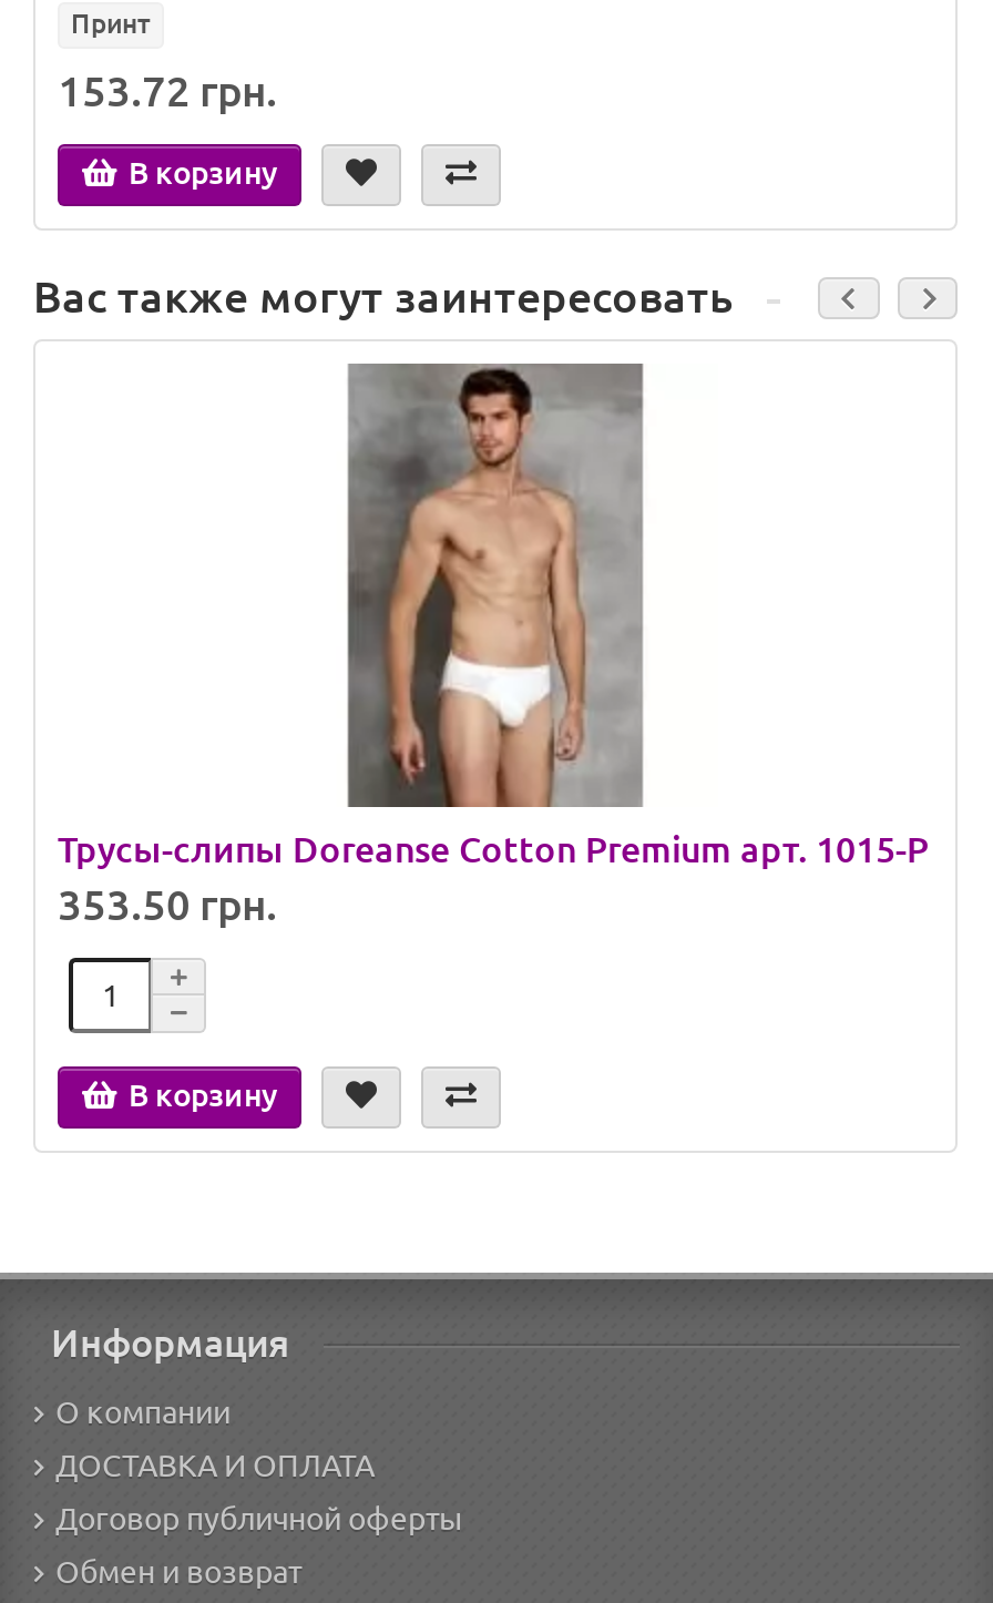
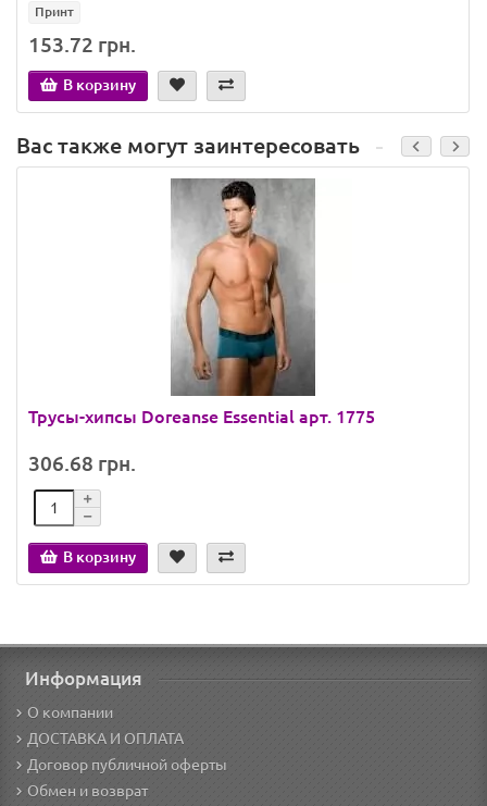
- [image]
- Трусы-слипы Doreanse Cotton Premium арт. 1015-P
- 353.50 грн.
+ [image]
+ Трусы-хипсы Doreanse Essential арт. 1775
+ 306.68 грн.
